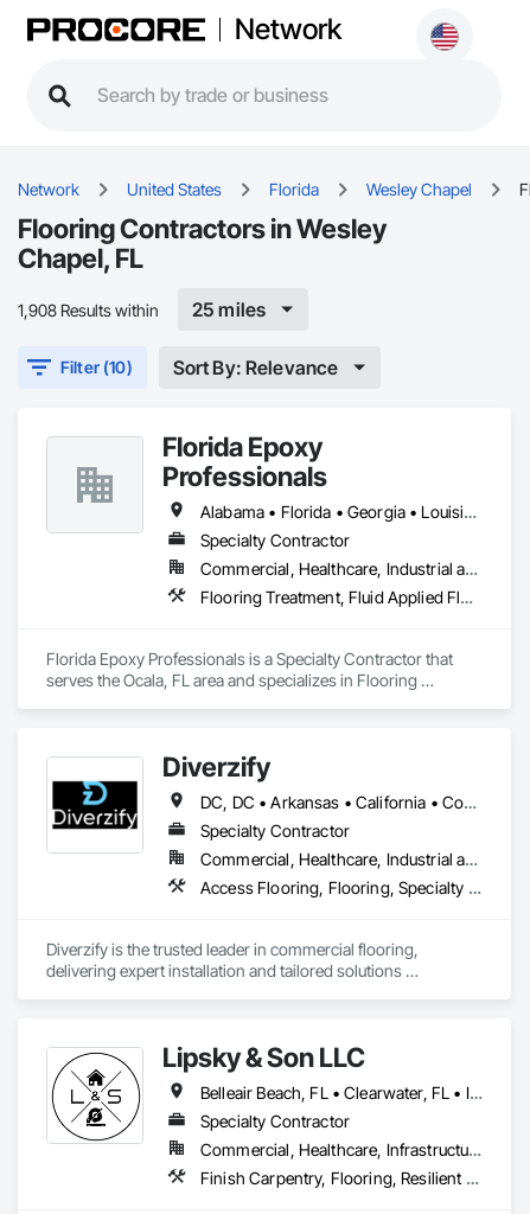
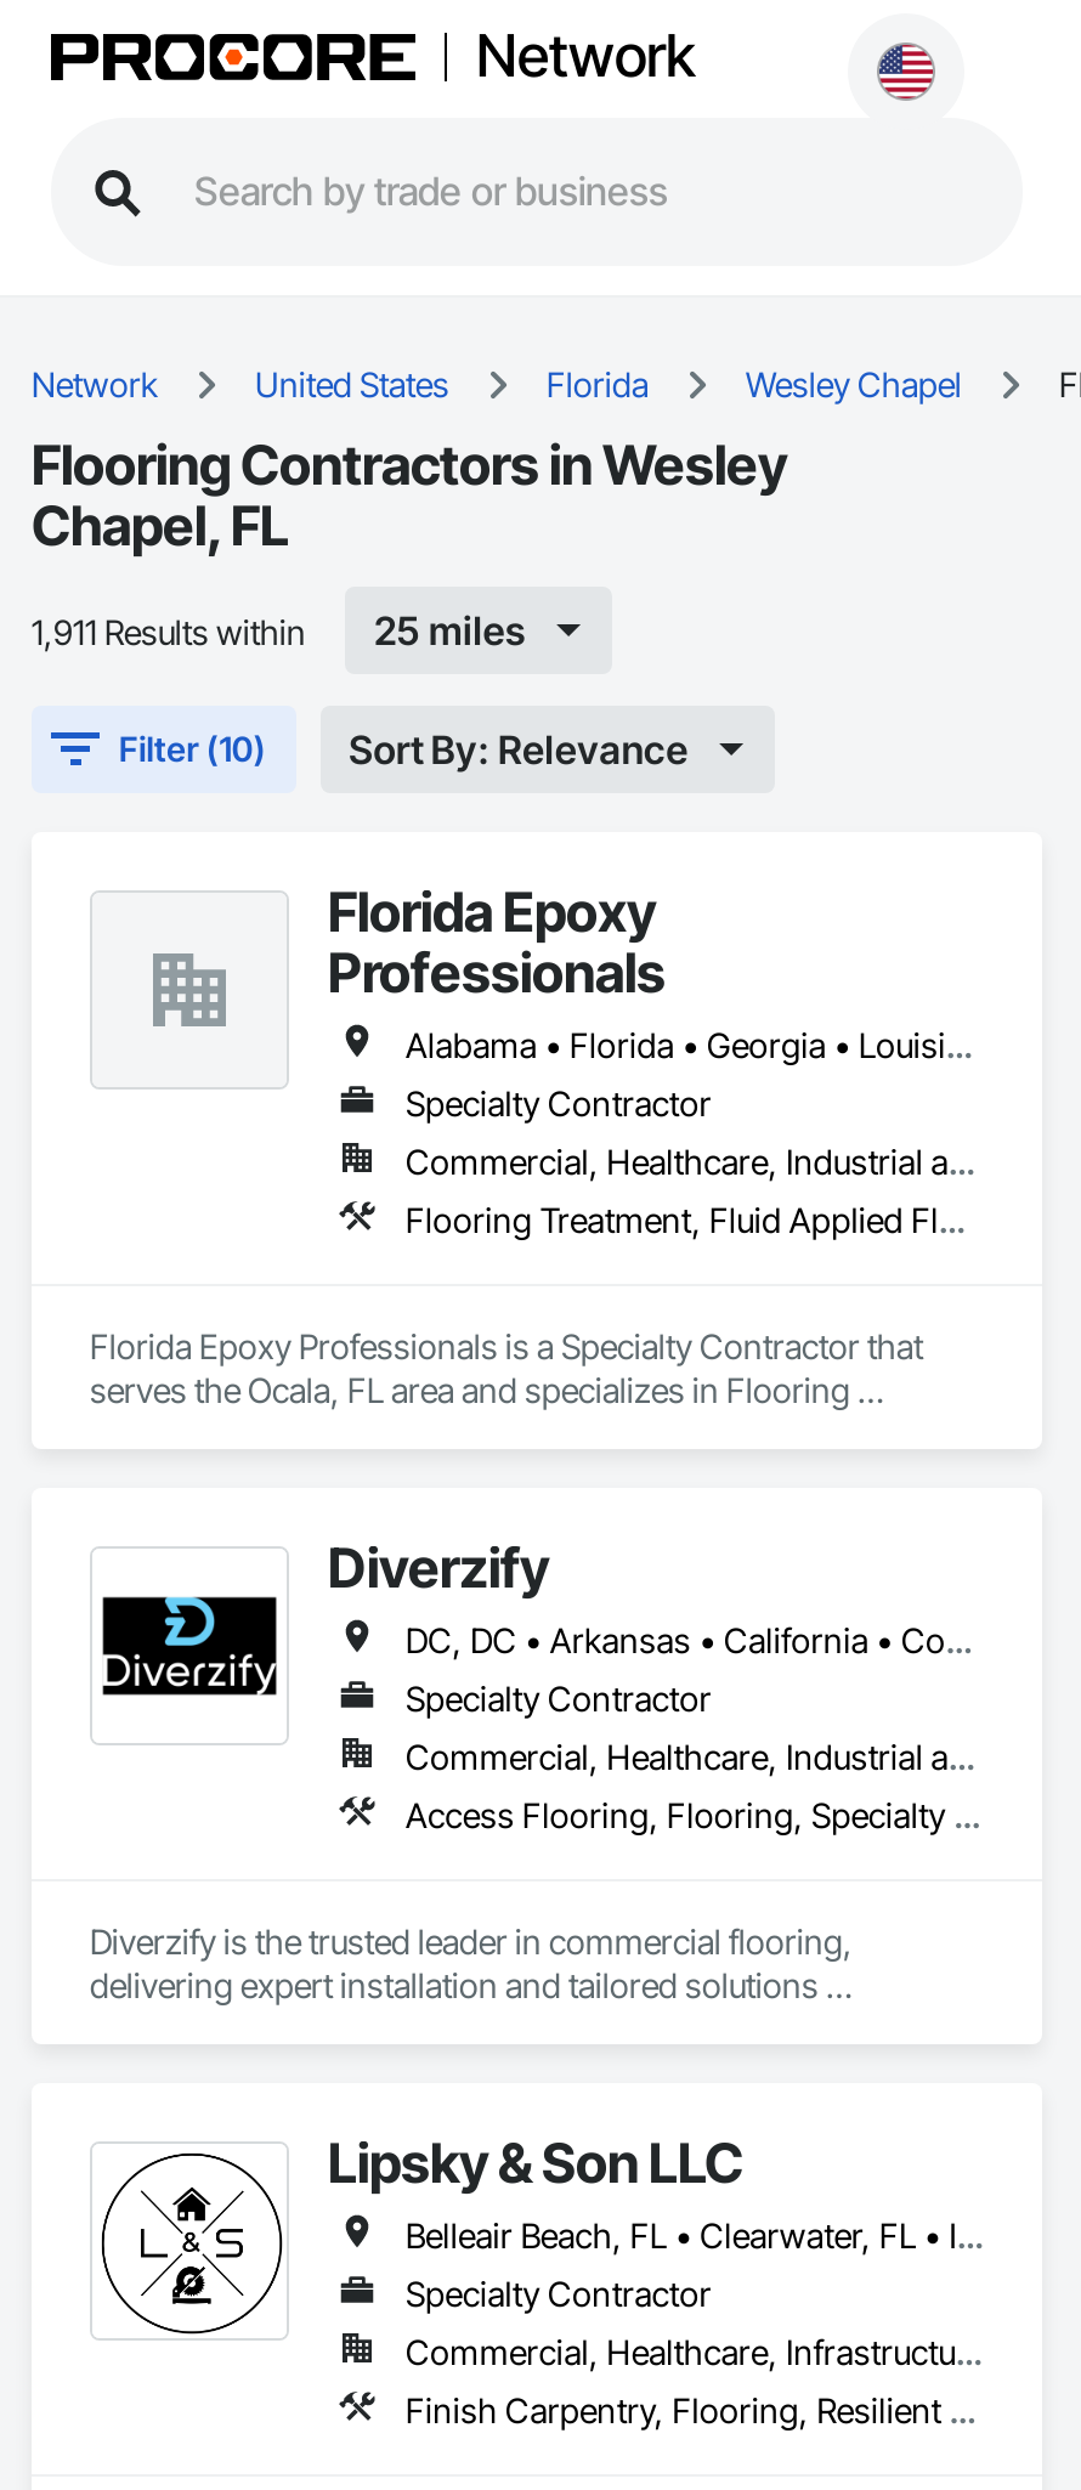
- 1,908 Results within
+ 1,911 Results within
